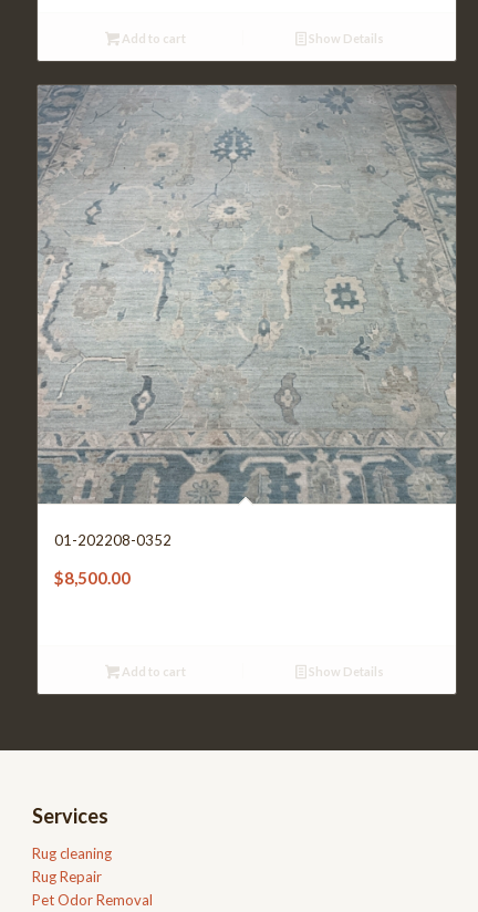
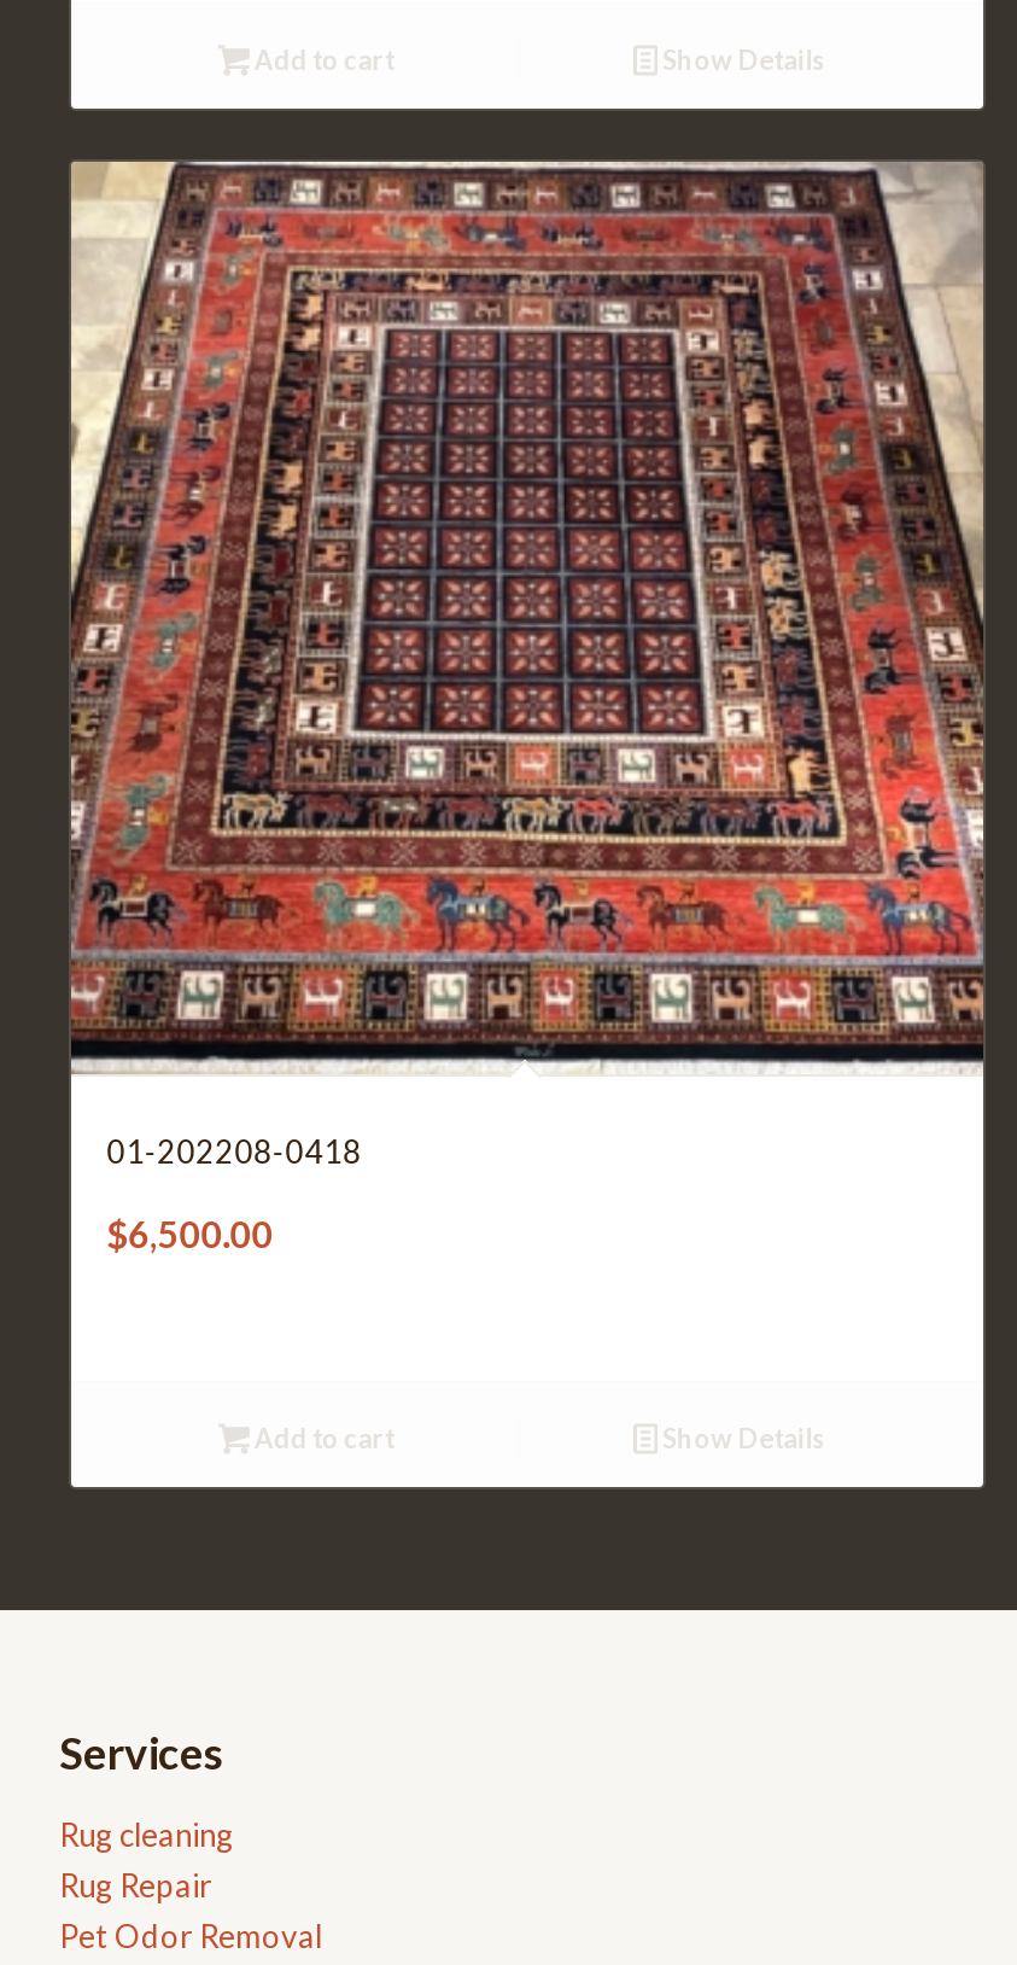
- [image]
- 01-202208-0352
+ [image]
+ 01-202208-0418

- $8,500.00
+ $6,500.00
